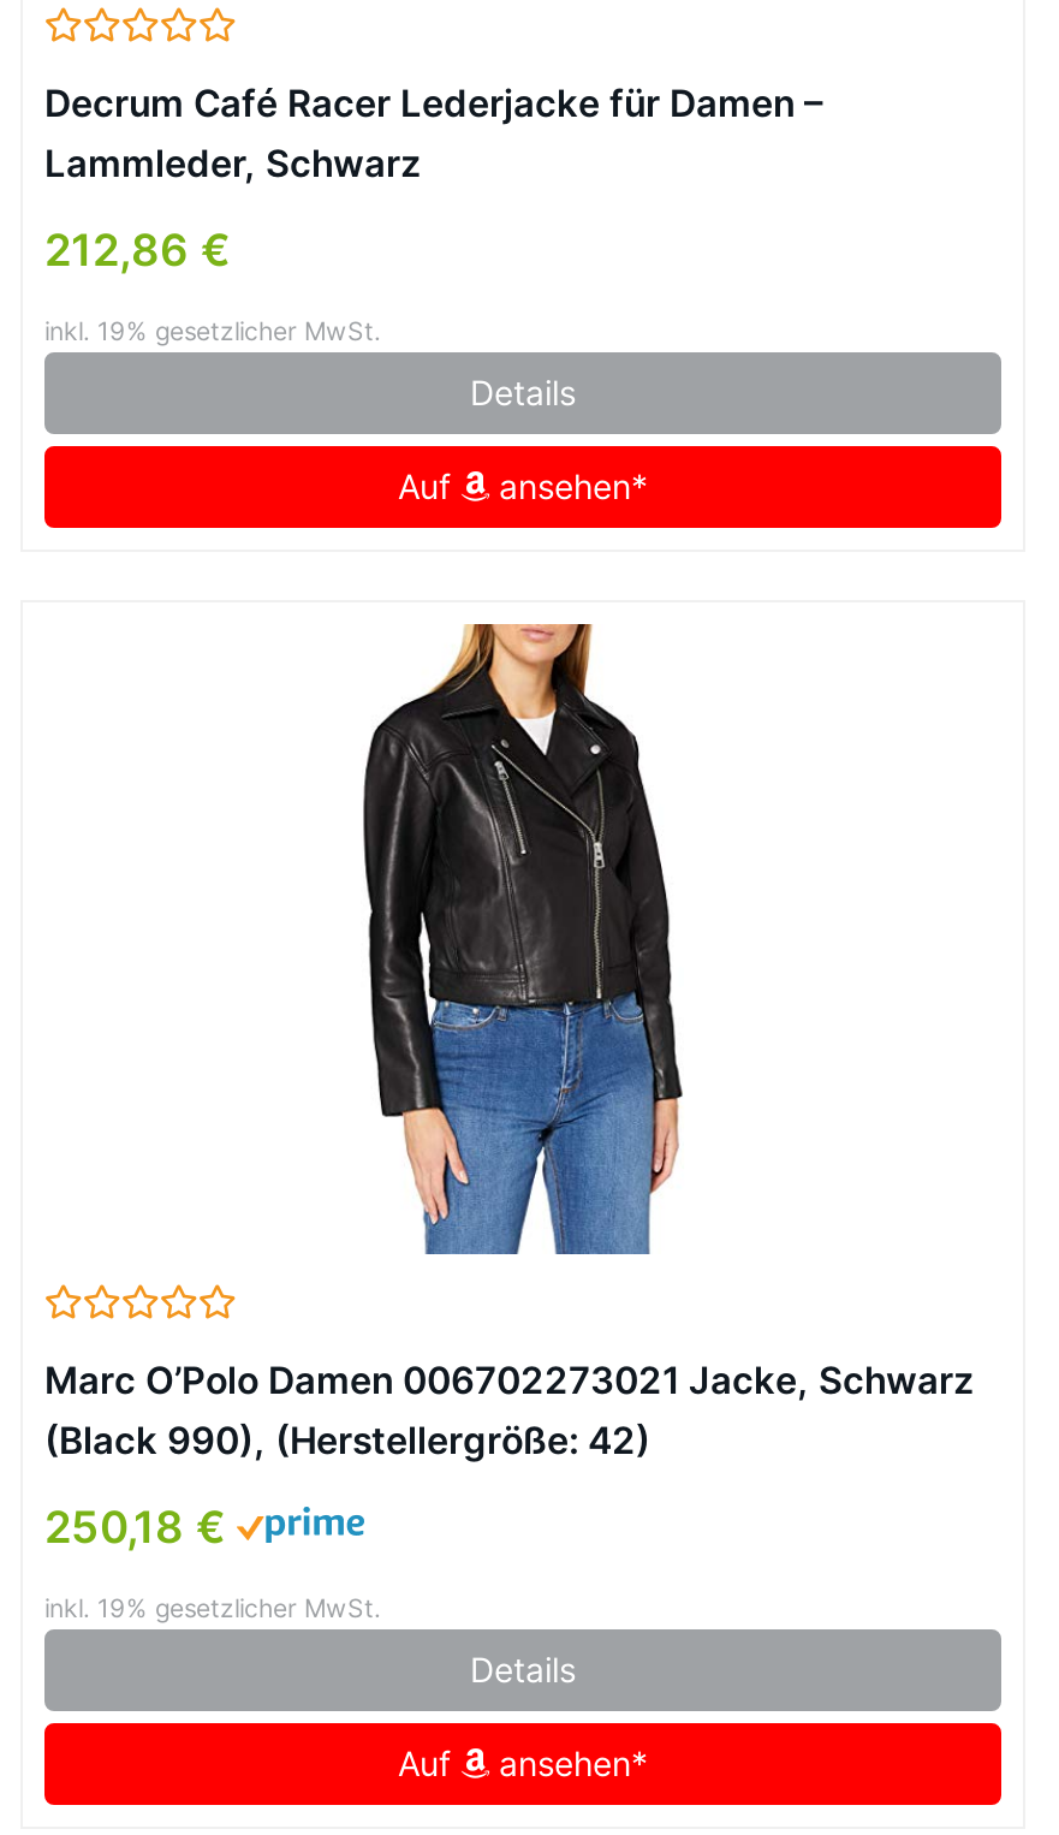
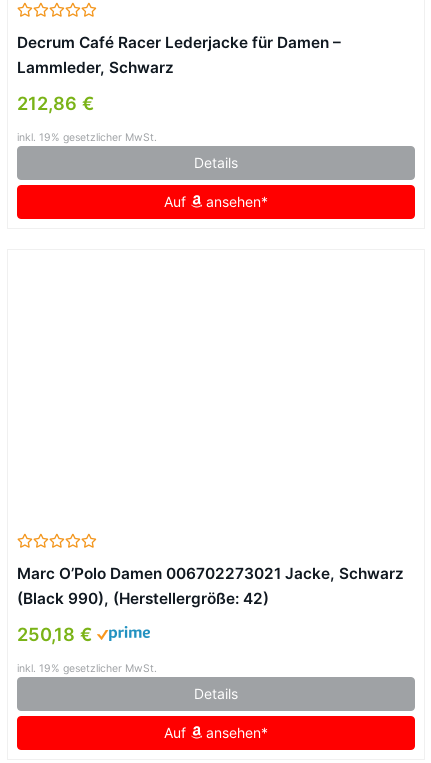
- [image]
